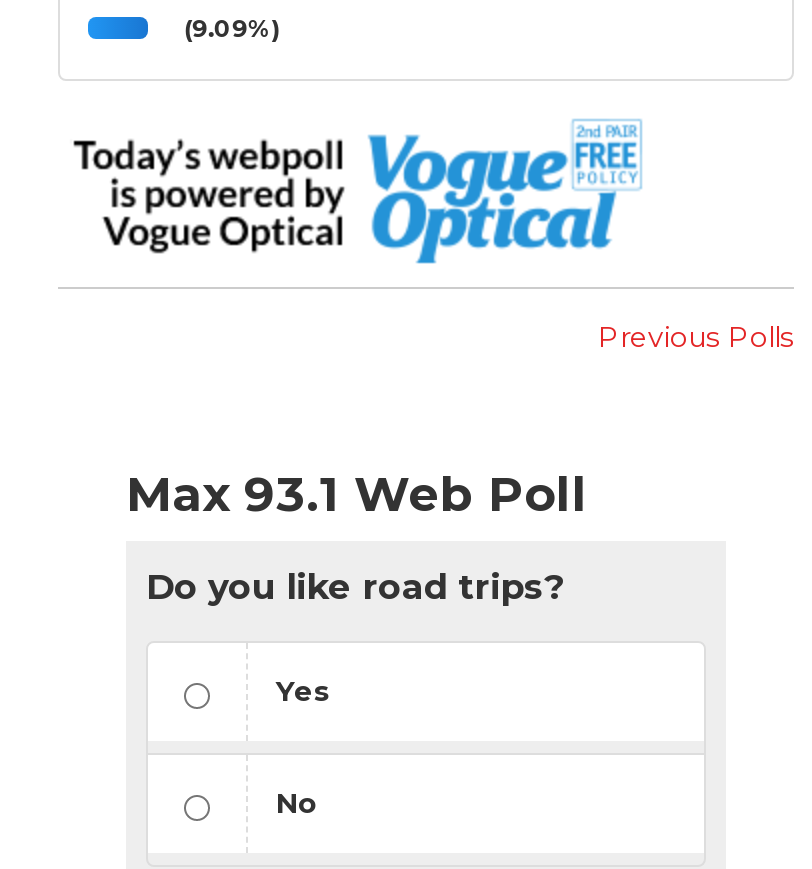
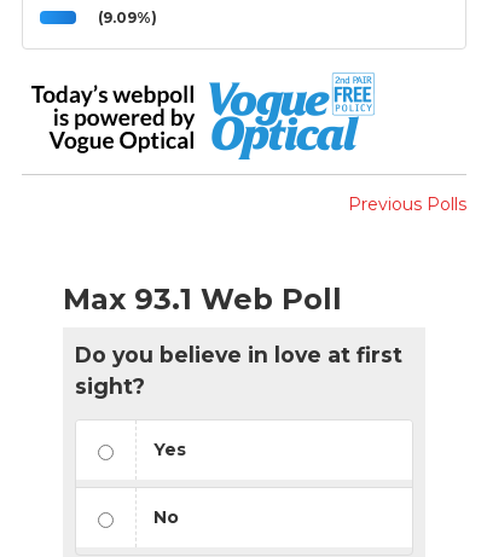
- Do you like road trips?
+ Do you believe in love at first
+ sight?
